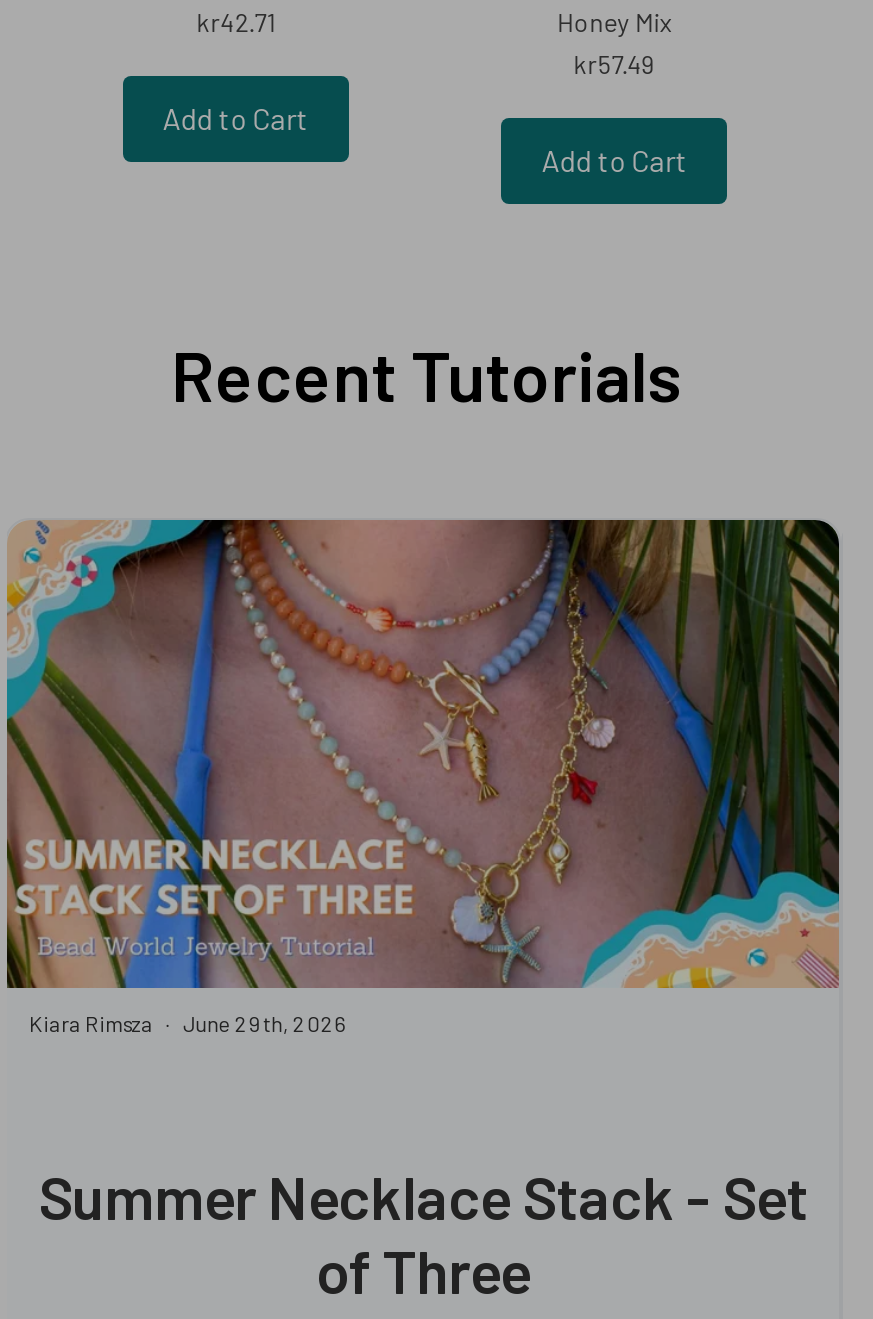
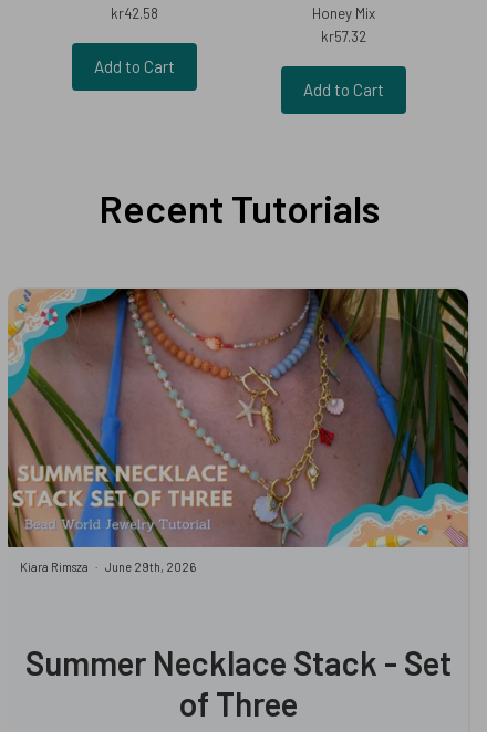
- kr42.71
+ kr42.58

- kr57.49
+ kr57.32
